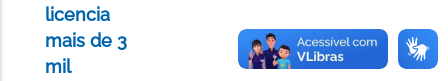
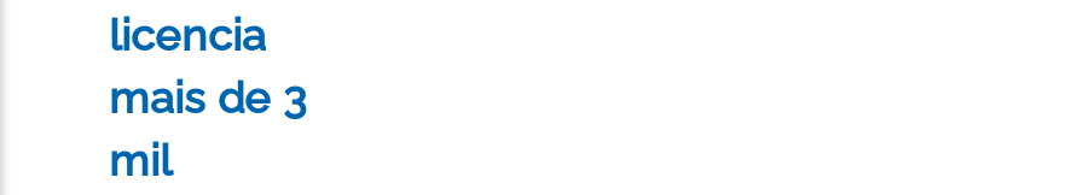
- [image]

- [image]
